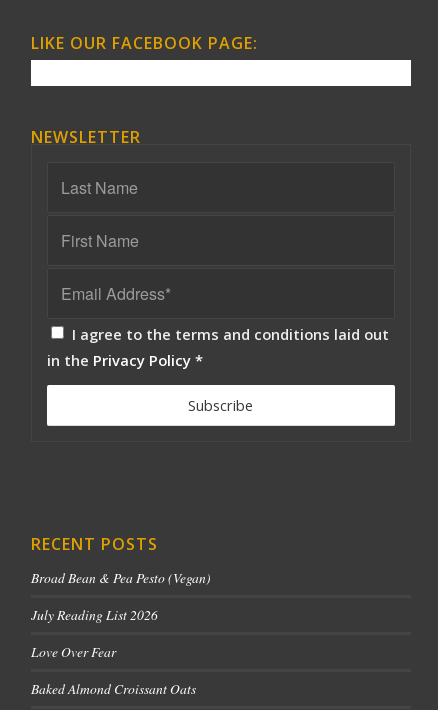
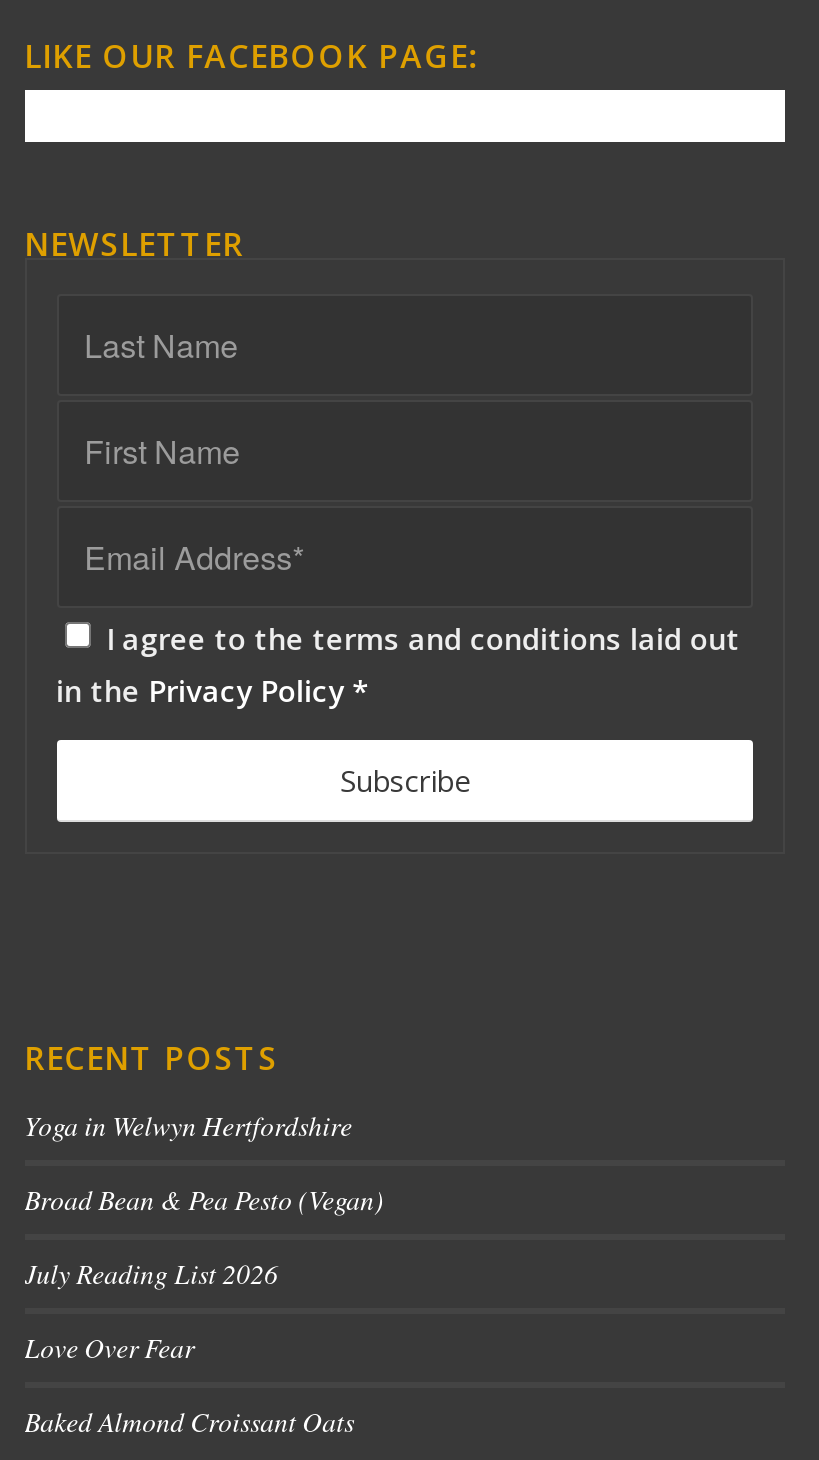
+ Yoga in Welwyn Hertfordshire
